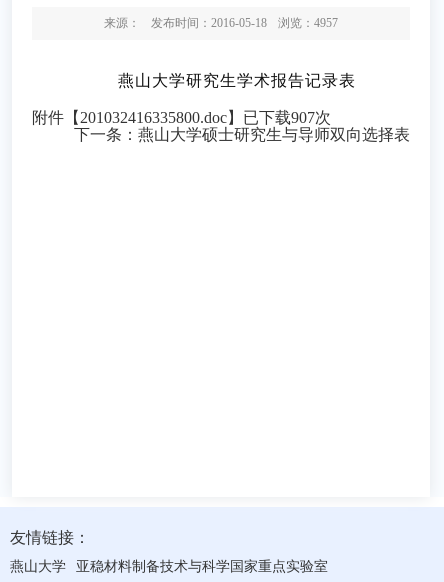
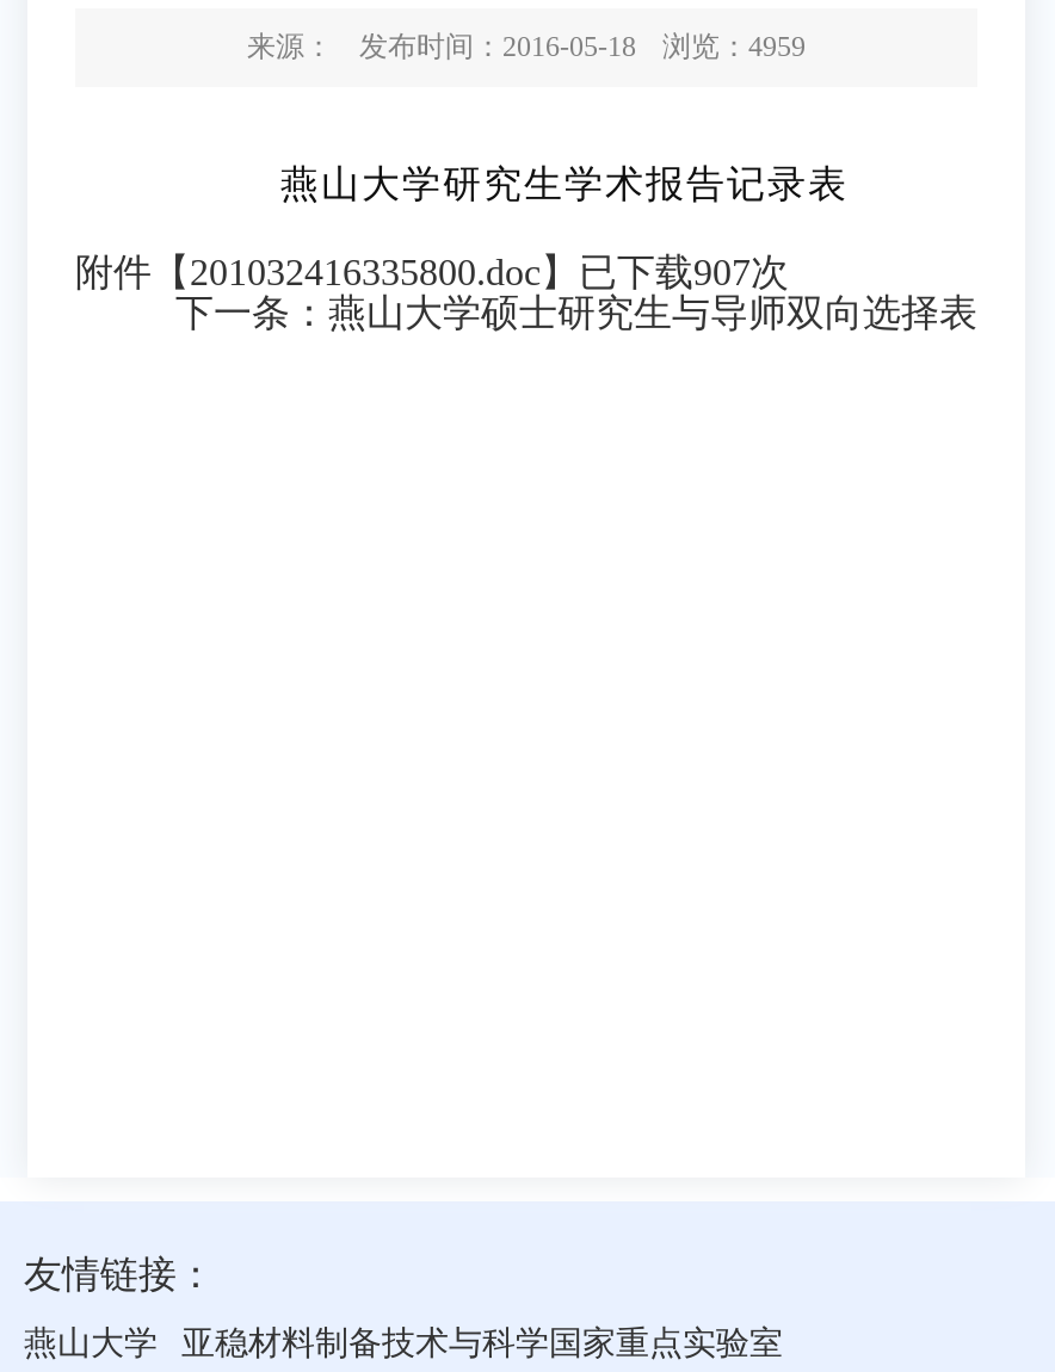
- 来源： 发布时间：2016-05-18 浏览：4957
+ 来源： 发布时间：2016-05-18 浏览：4959
